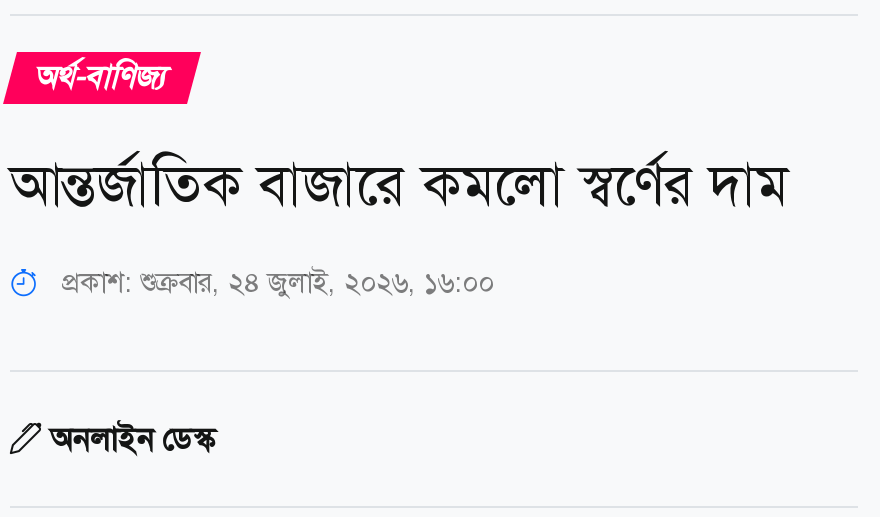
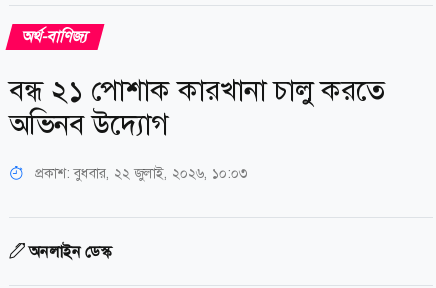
- আন্তর্জাতিক বাজারে কমলো স্বর্ণের দাম
+ বন্ধ ২১ পোশাক কারখানা চালু করতে
+ অভিনব উদ্যোগ

- প্রকাশ: শুক্রবার, ২৪ জুলাই, ২০২৬, ১৬:০০
+ প্রকাশ: বুধবার, ২২ জুলাই, ২০২৬, ১০:০৩
